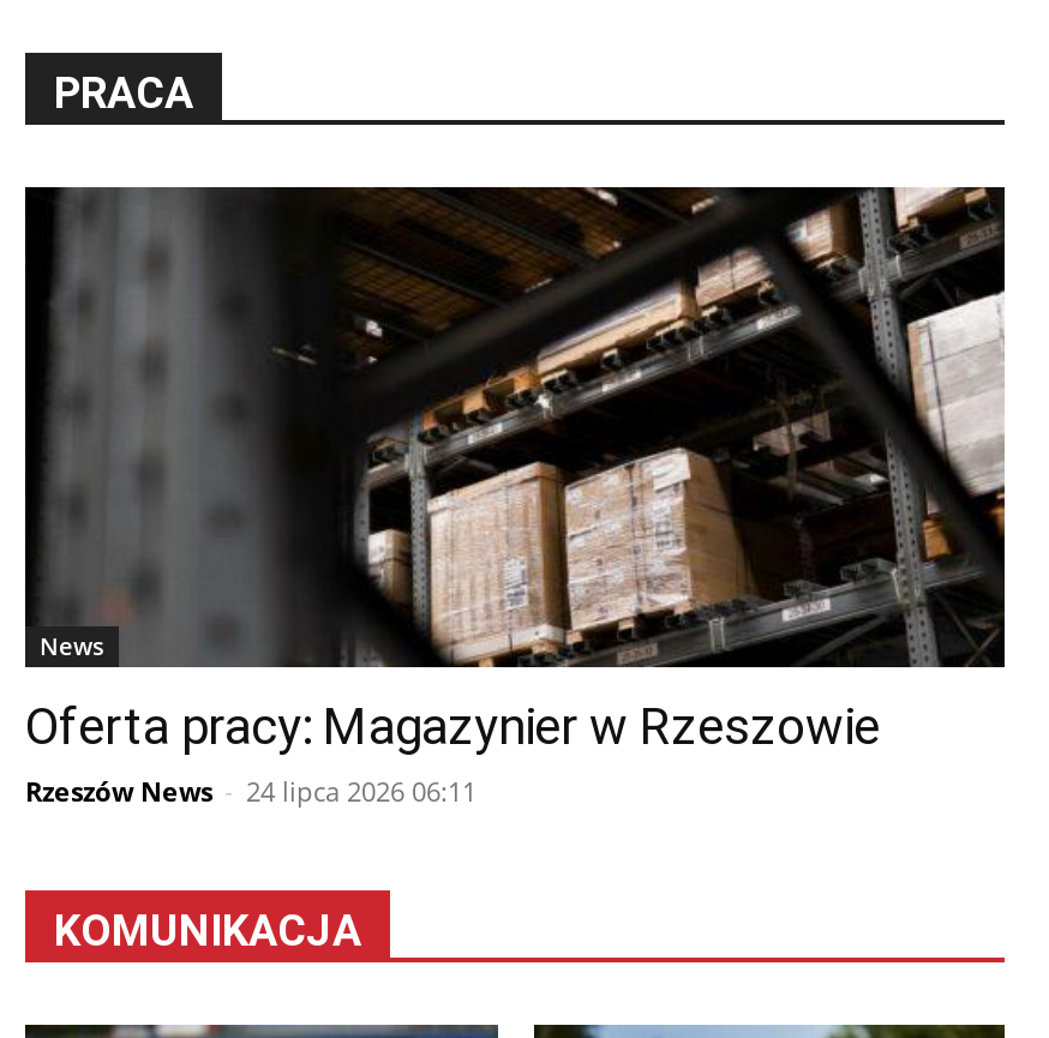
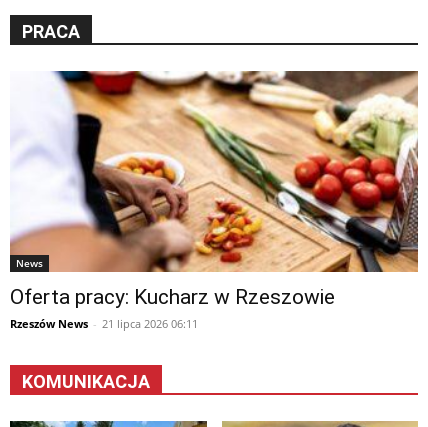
- [image]
- Oferta pracy: Magazynier w Rzeszowie
+ [image]
+ Oferta pracy: Kucharz w Rzeszowie

- Rzeszów News - 24 lipca 2026 06:11
+ Rzeszów News - 21 lipca 2026 06:11
